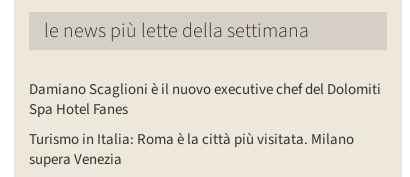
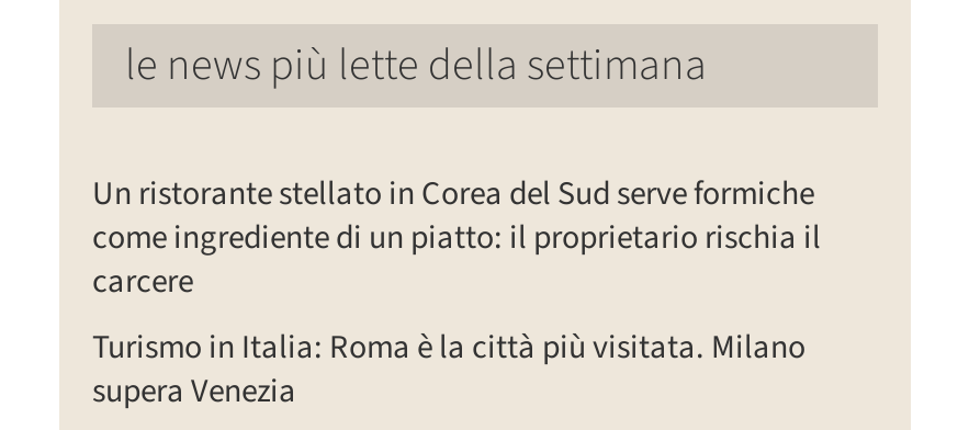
- Damiano Scaglioni è il nuovo executive chef del Dolomiti
- Spa Hotel Fanes
+ Un ristorante stellato in Corea del Sud serve formiche
+ come ingrediente di un piatto: il proprietario rischia il
+ carcere
